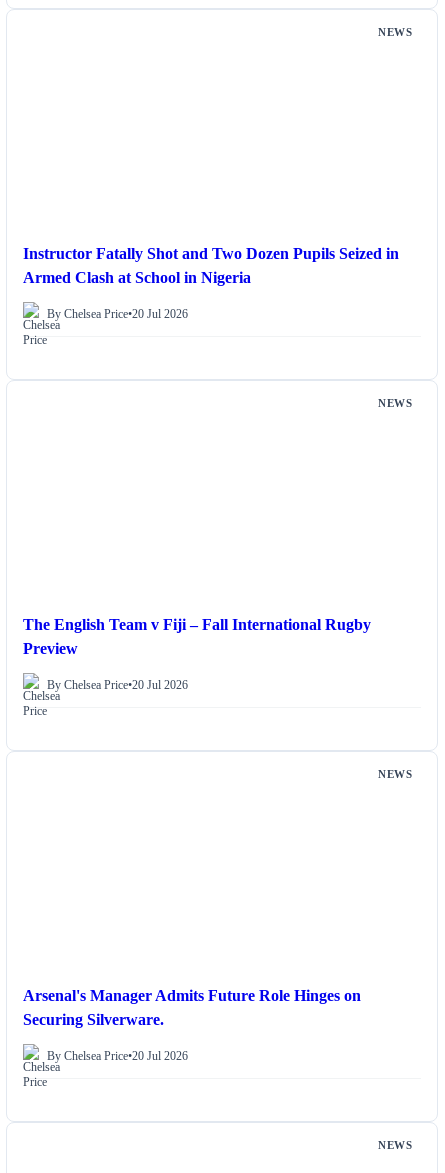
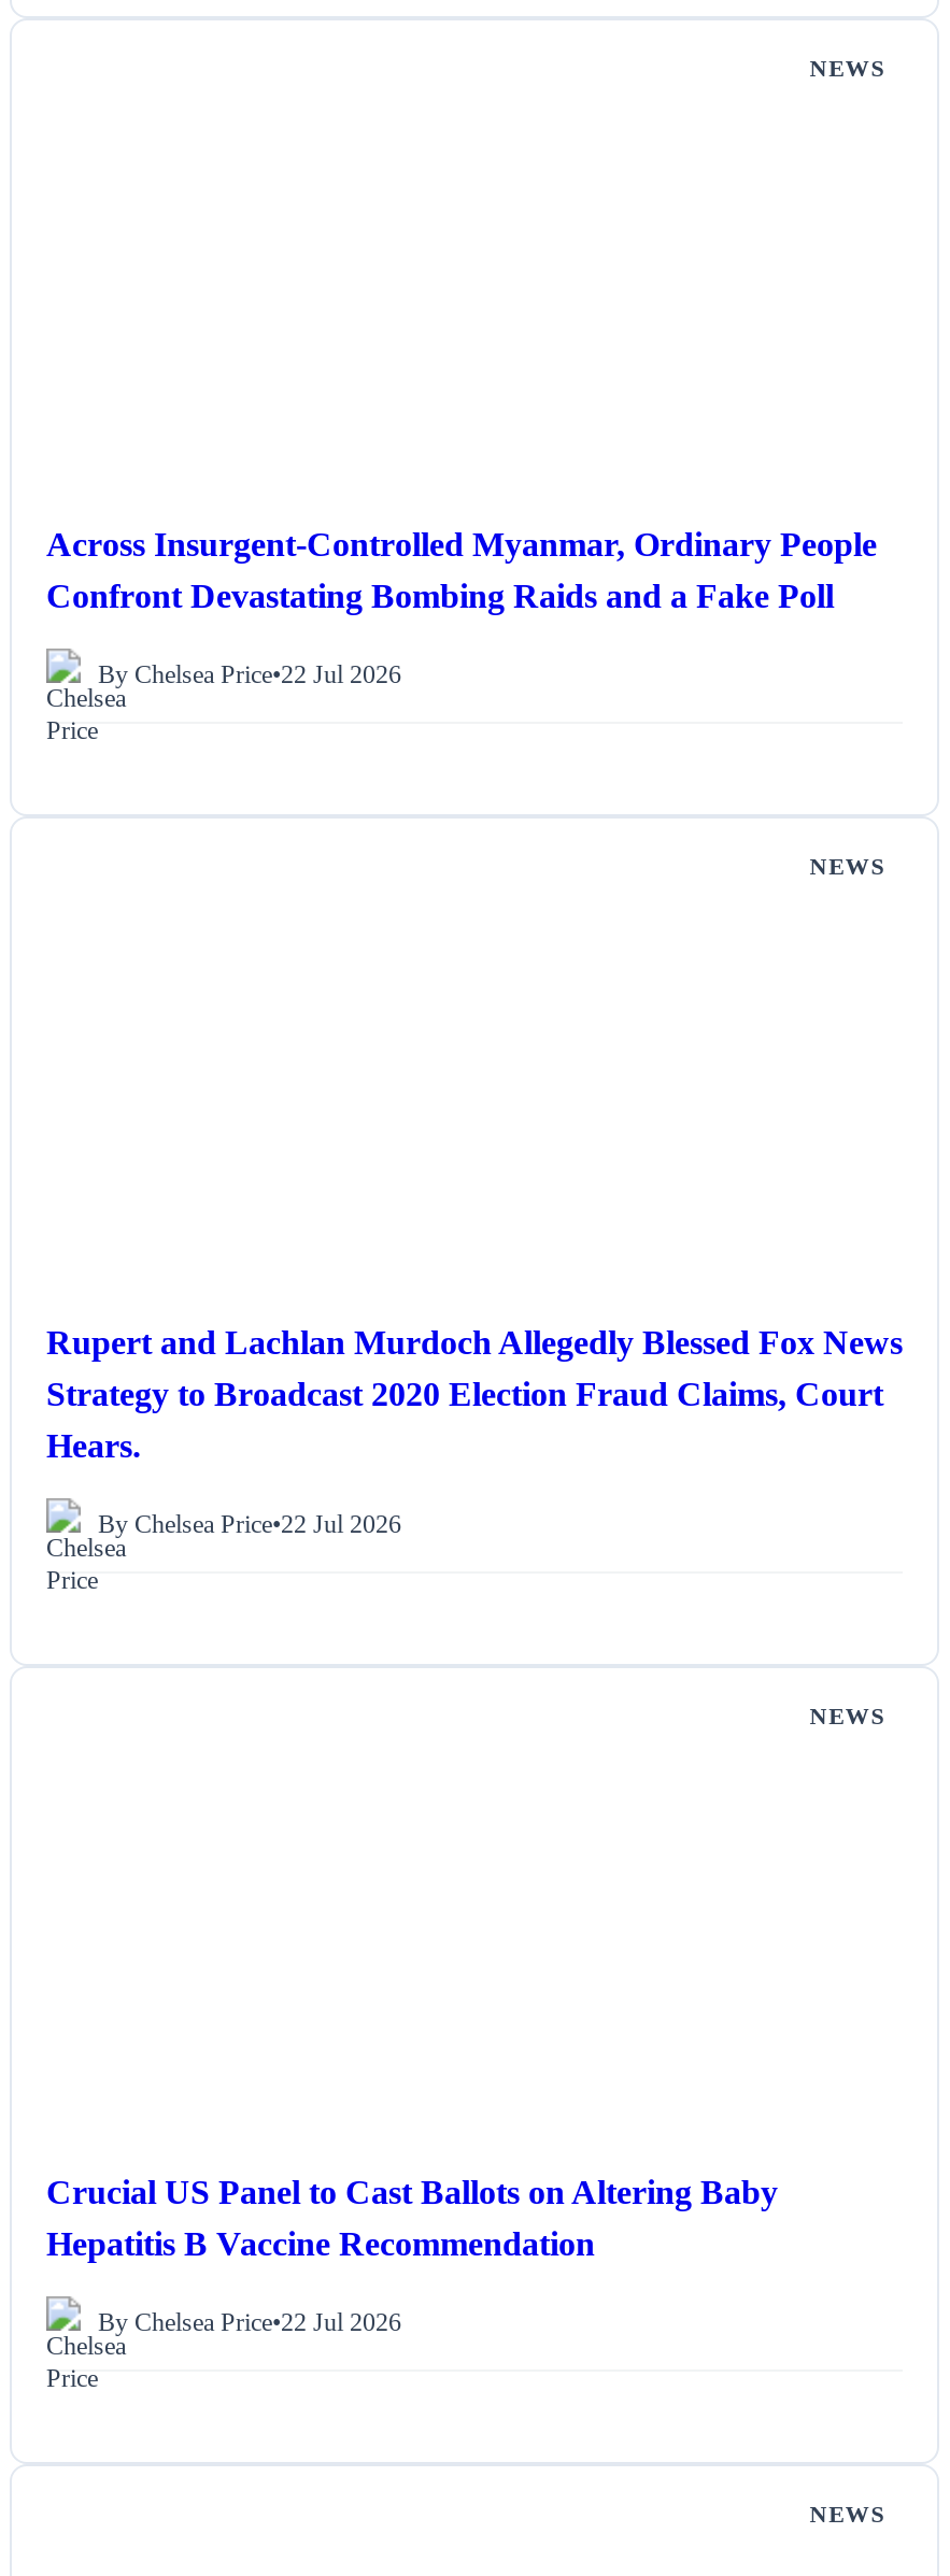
- Instructor Fatally Shot and Two Dozen Pupils Seized in
- Armed Clash at School in Nigeria
+ Across Insurgent-Controlled Myanmar, Ordinary People
+ Confront Devastating Bombing Raids and a Fake Poll

- By Chelsea Price•20 Jul 2026
+ By Chelsea Price•22 Jul 2026

- The English Team v Fiji – Fall International Rugby
- Preview
+ Rupert and Lachlan Murdoch Allegedly Blessed Fox News
+ Strategy to Broadcast 2020 Election Fraud Claims, Court
+ Hears.

- By Chelsea Price•20 Jul 2026
+ By Chelsea Price•22 Jul 2026

- Arsenal's Manager Admits Future Role Hinges on
- Securing Silverware.
+ Crucial US Panel to Cast Ballots on Altering Baby
+ Hepatitis B Vaccine Recommendation

- By Chelsea Price•20 Jul 2026
+ By Chelsea Price•22 Jul 2026
